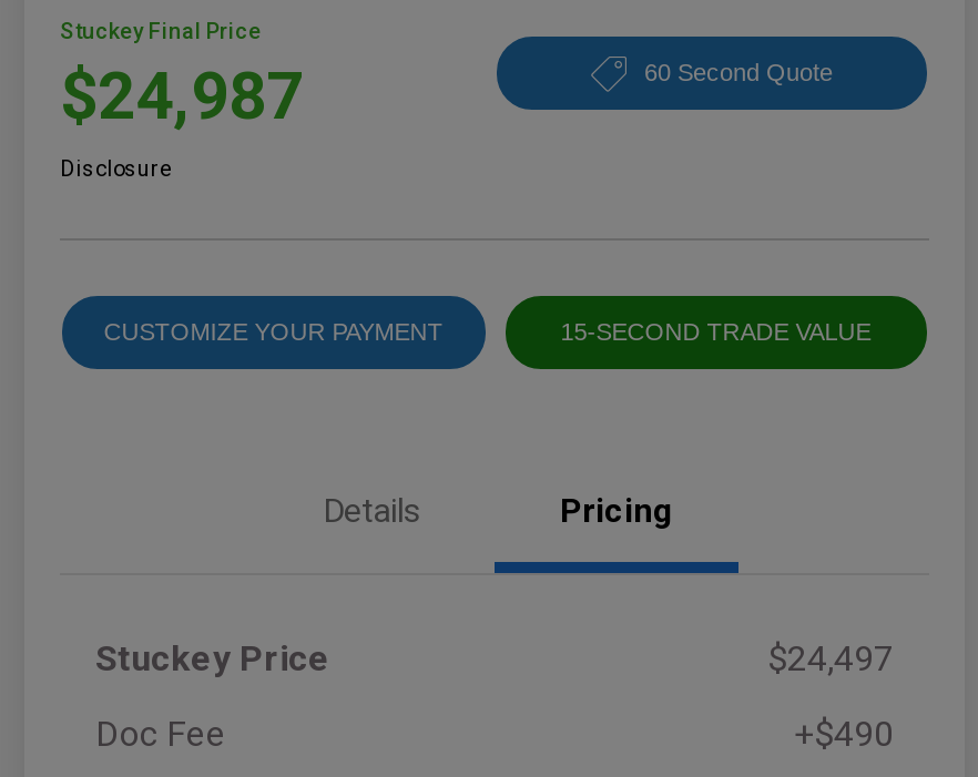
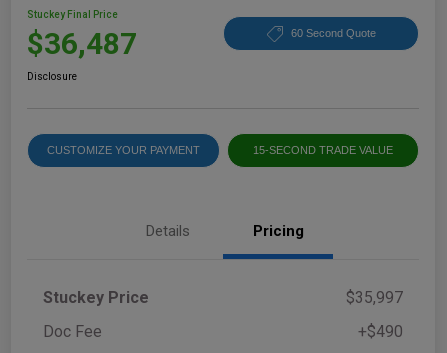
- $24,987
+ $36,487

- $24,497
+ $35,997
